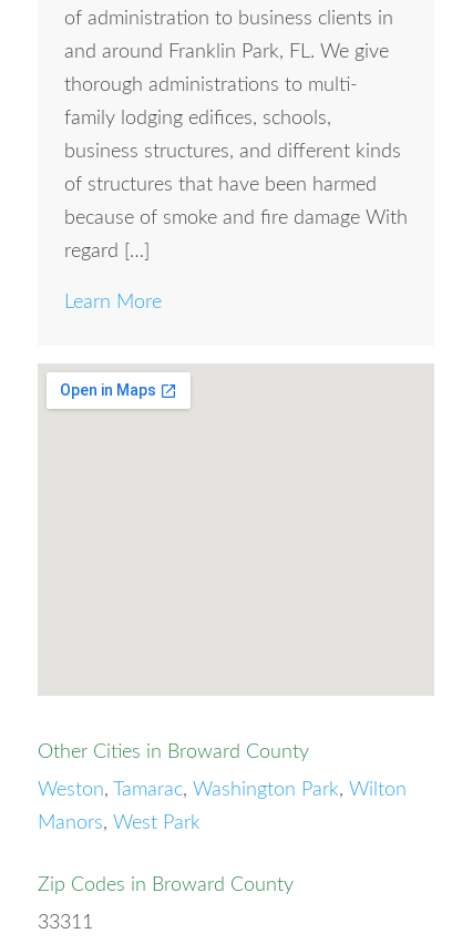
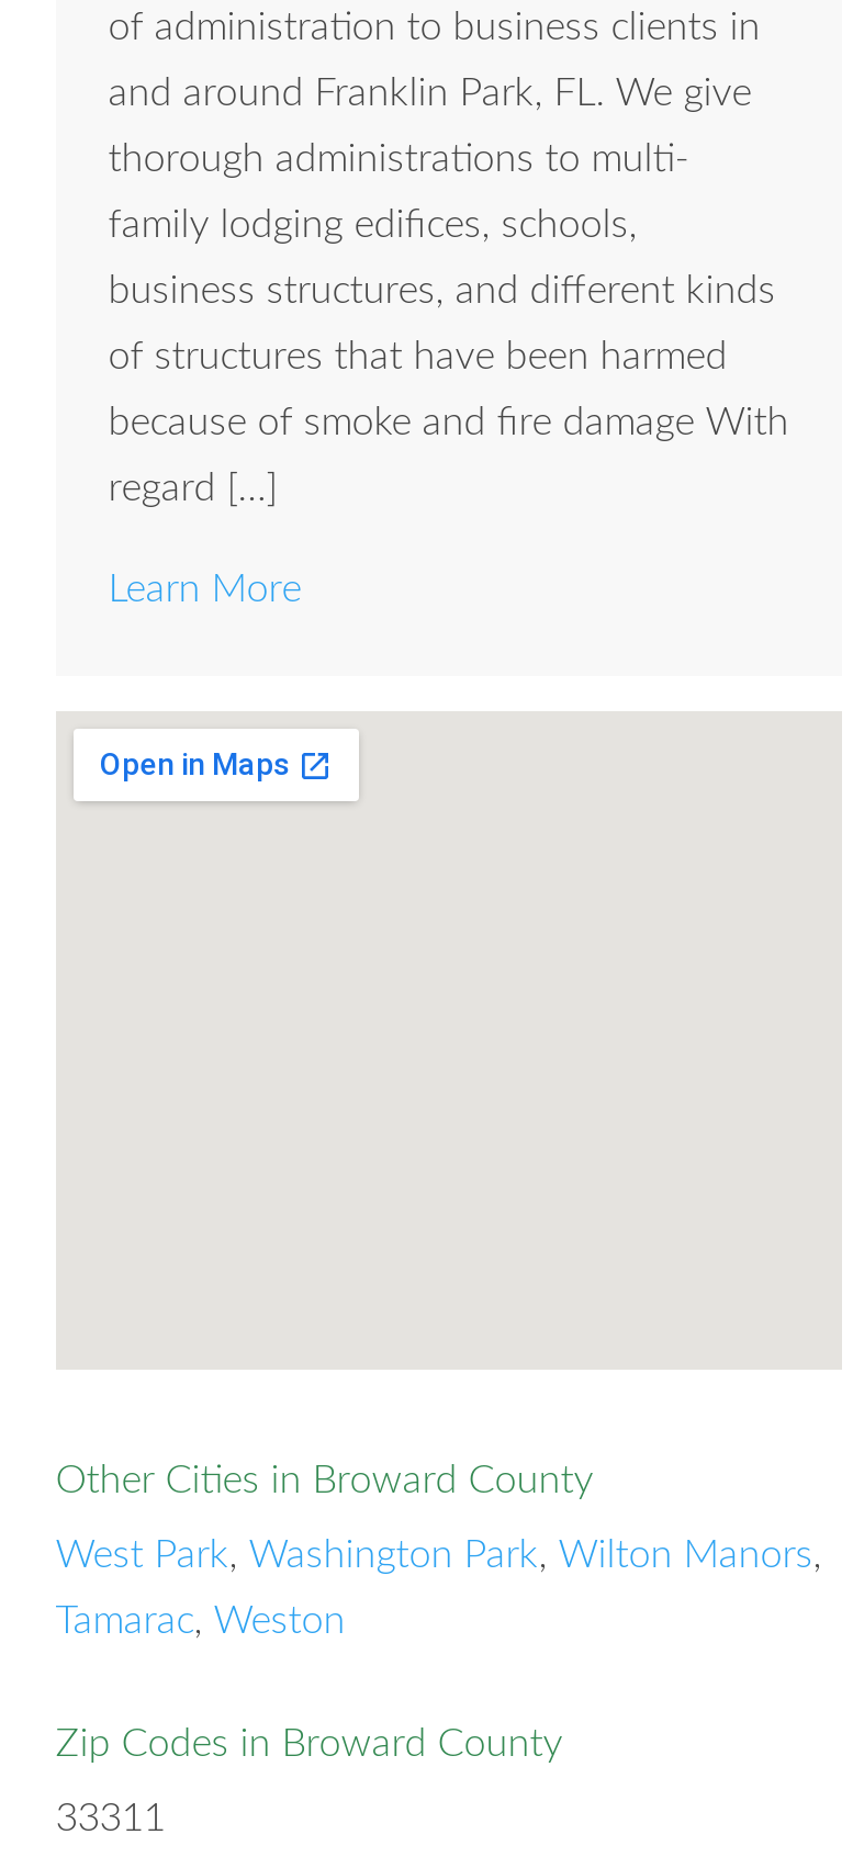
- Weston, Tamarac, Washington Park, Wilton
+ West Park, Washington Park, Wilton Manors,

- Manors, West Park
+ Tamarac, Weston
